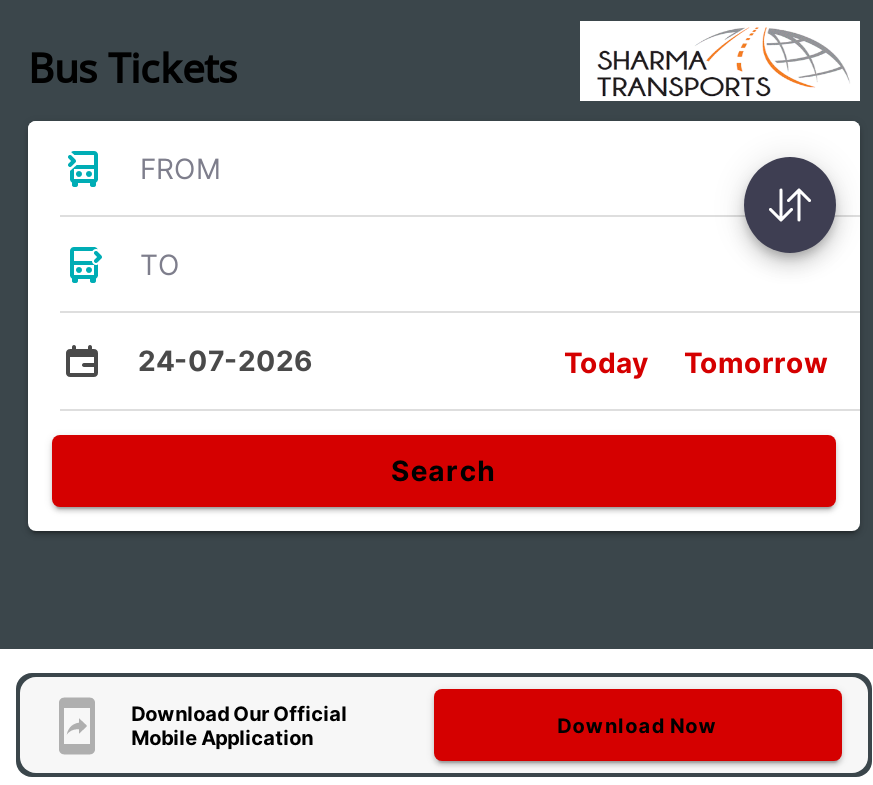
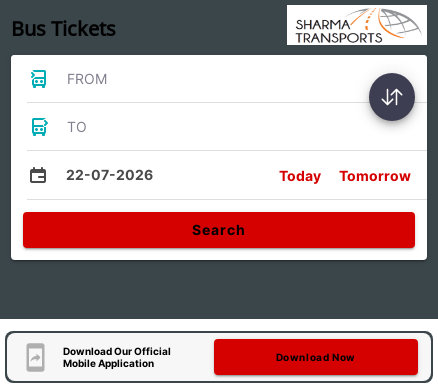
- 24-07-2026
+ 22-07-2026
